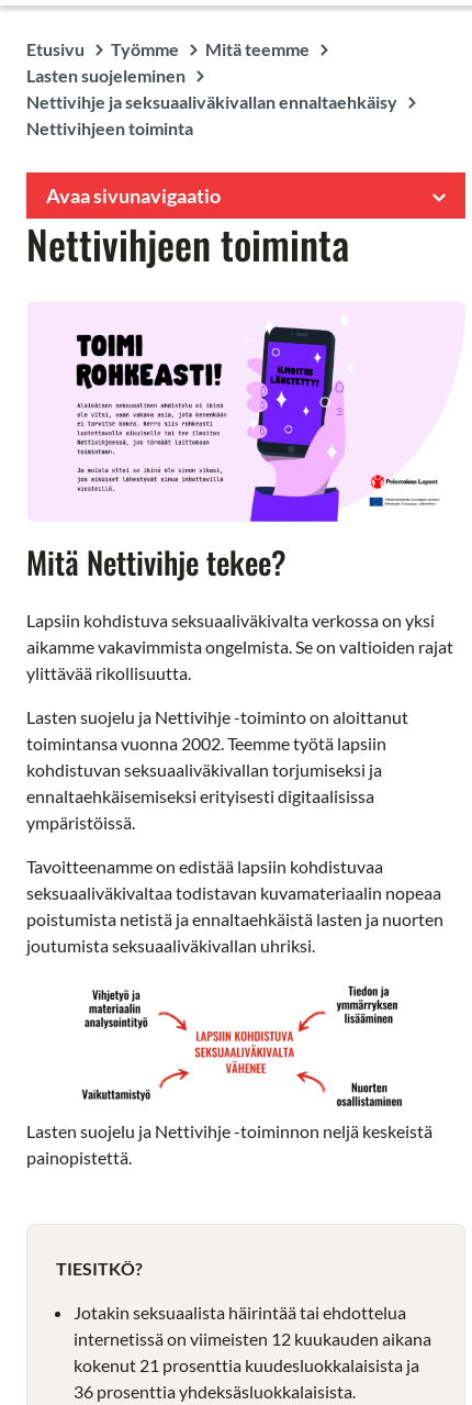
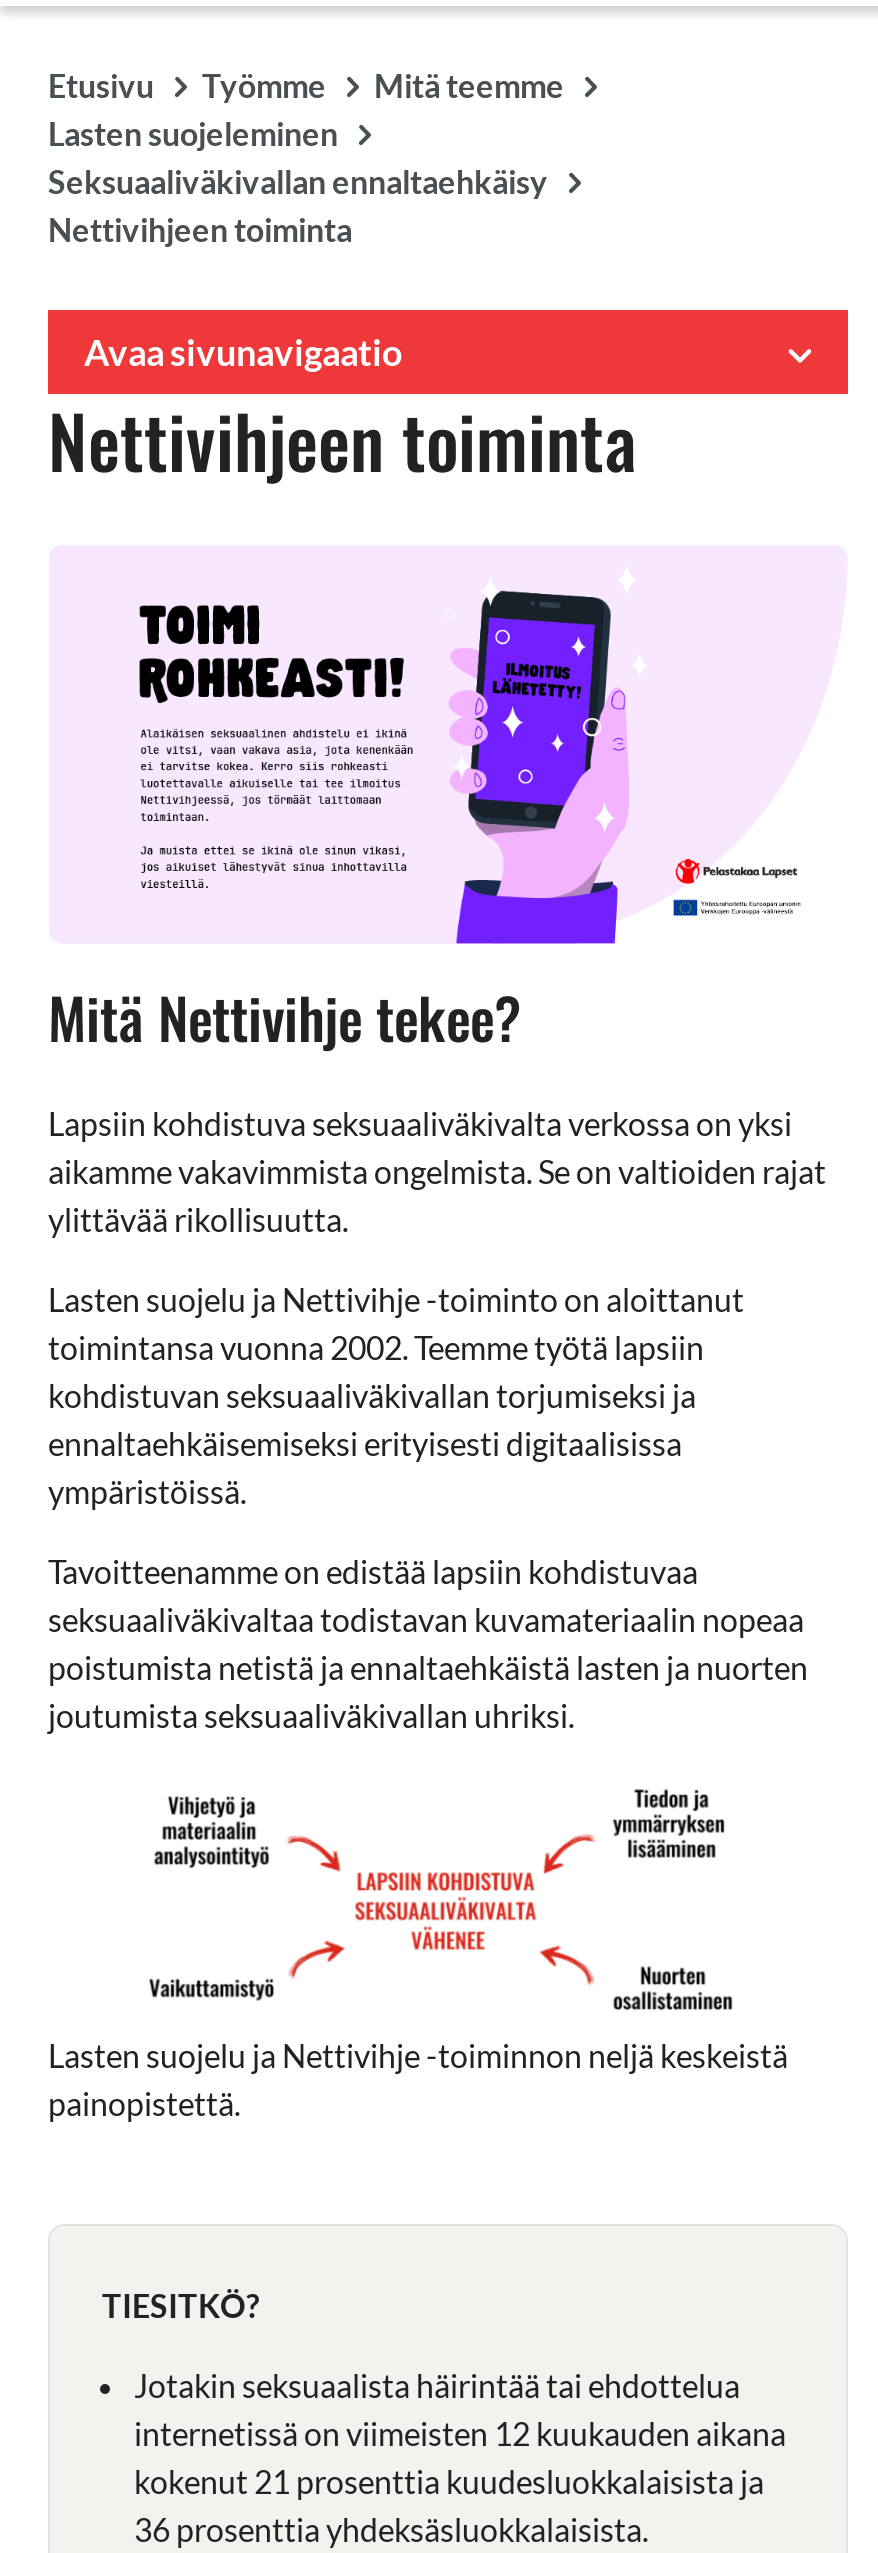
- Nettivihje ja seksuaaliväkivallan ennaltaehkäisy
+ Seksuaaliväkivallan ennaltaehkäisy
